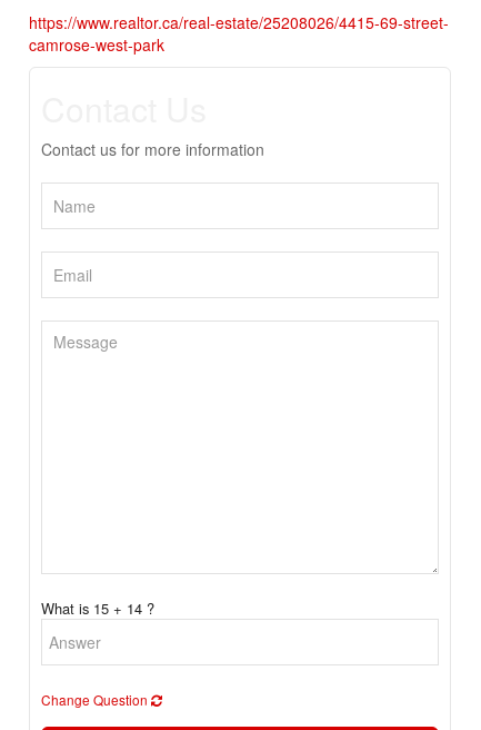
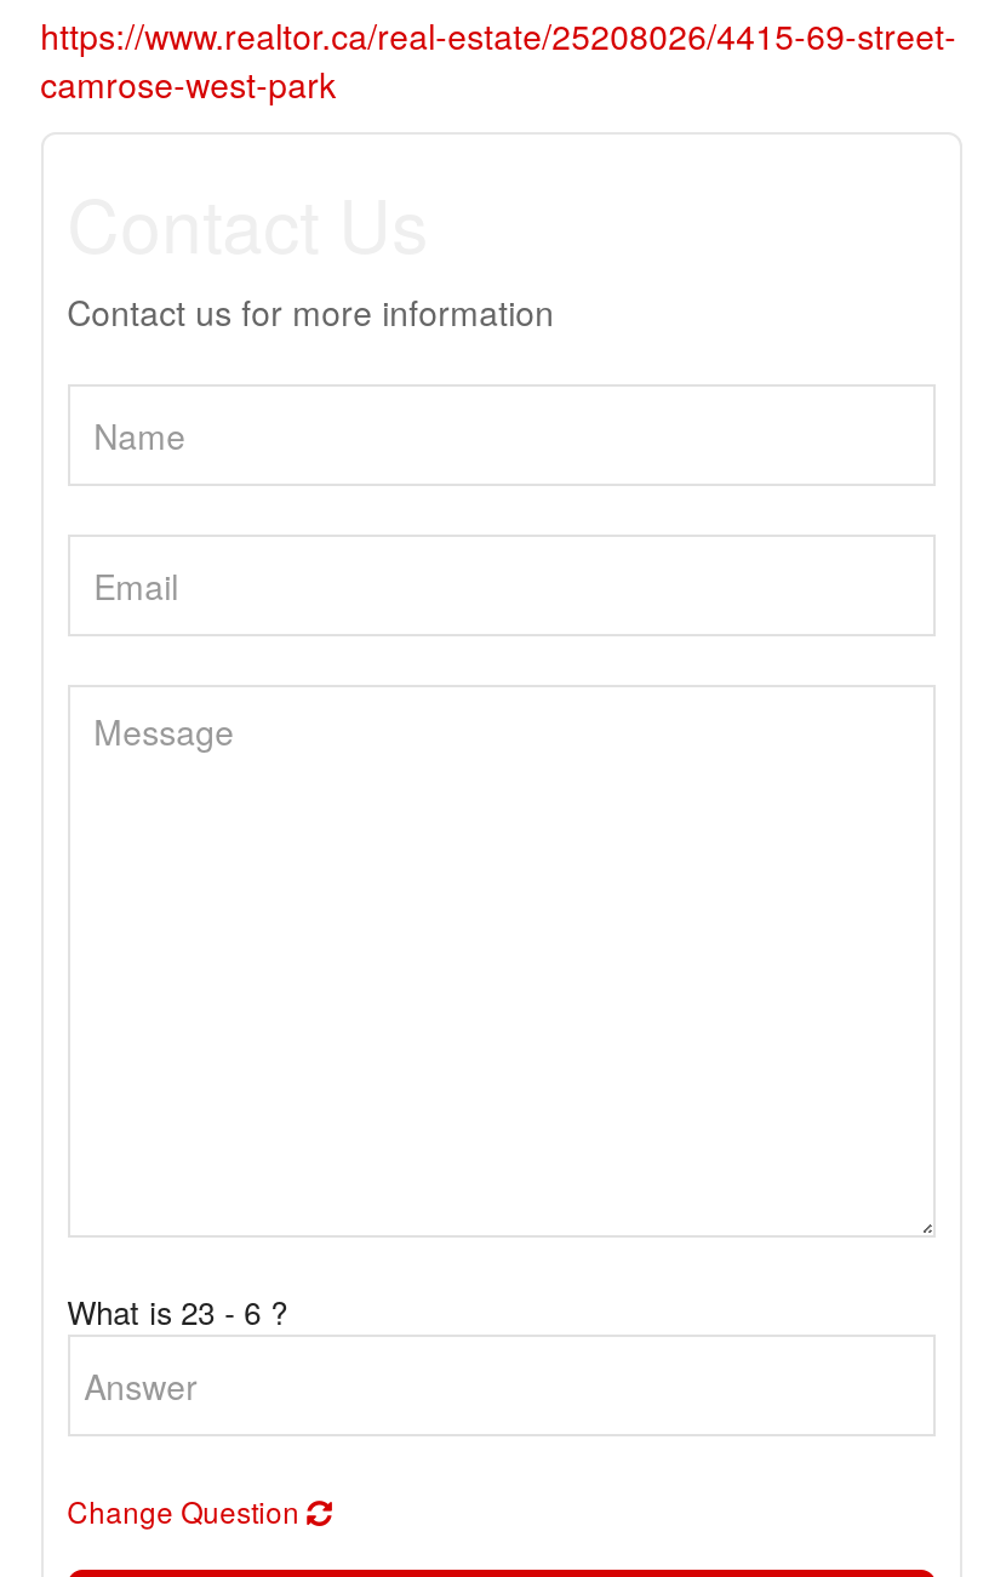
- What is 15 + 14 ?
+ What is 23 - 6 ?
